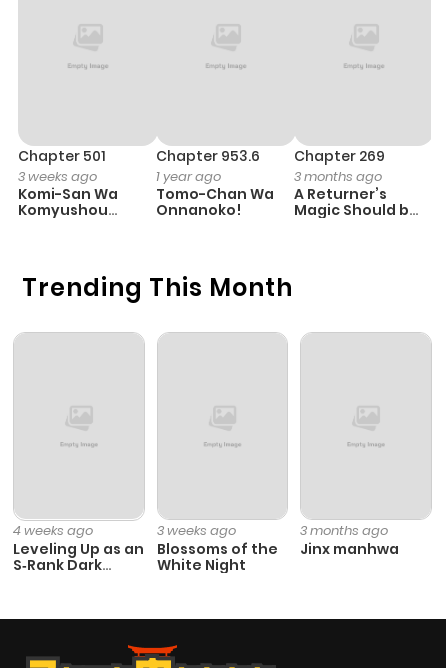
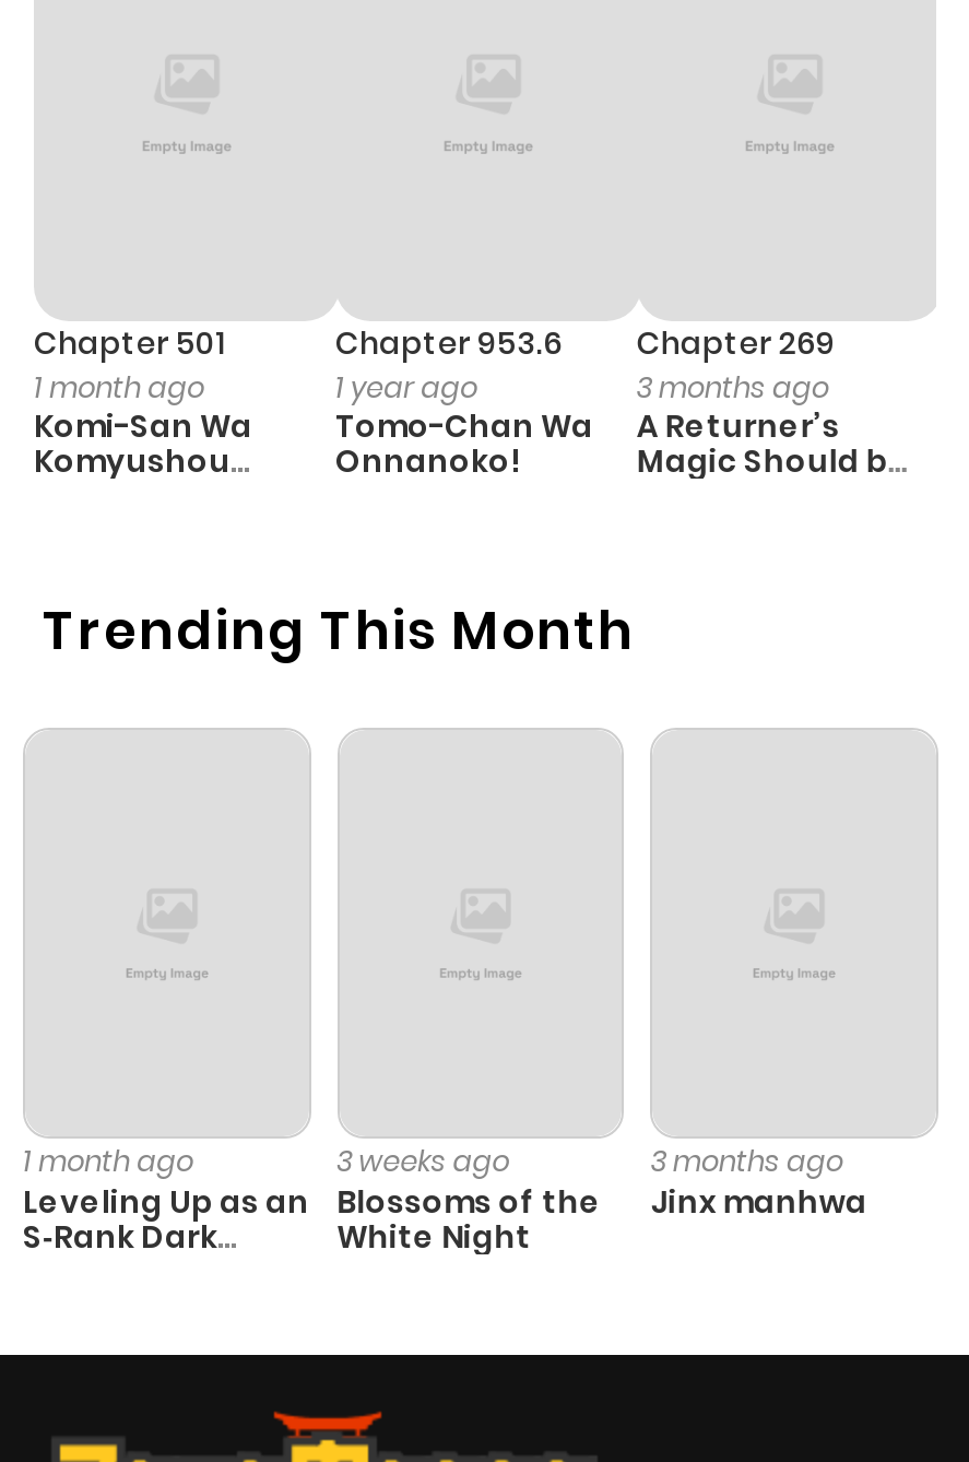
- 3 weeks ago
+ 1 month ago

- 4 weeks ago
+ 1 month ago
